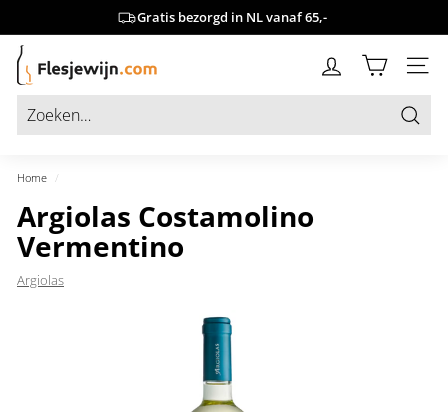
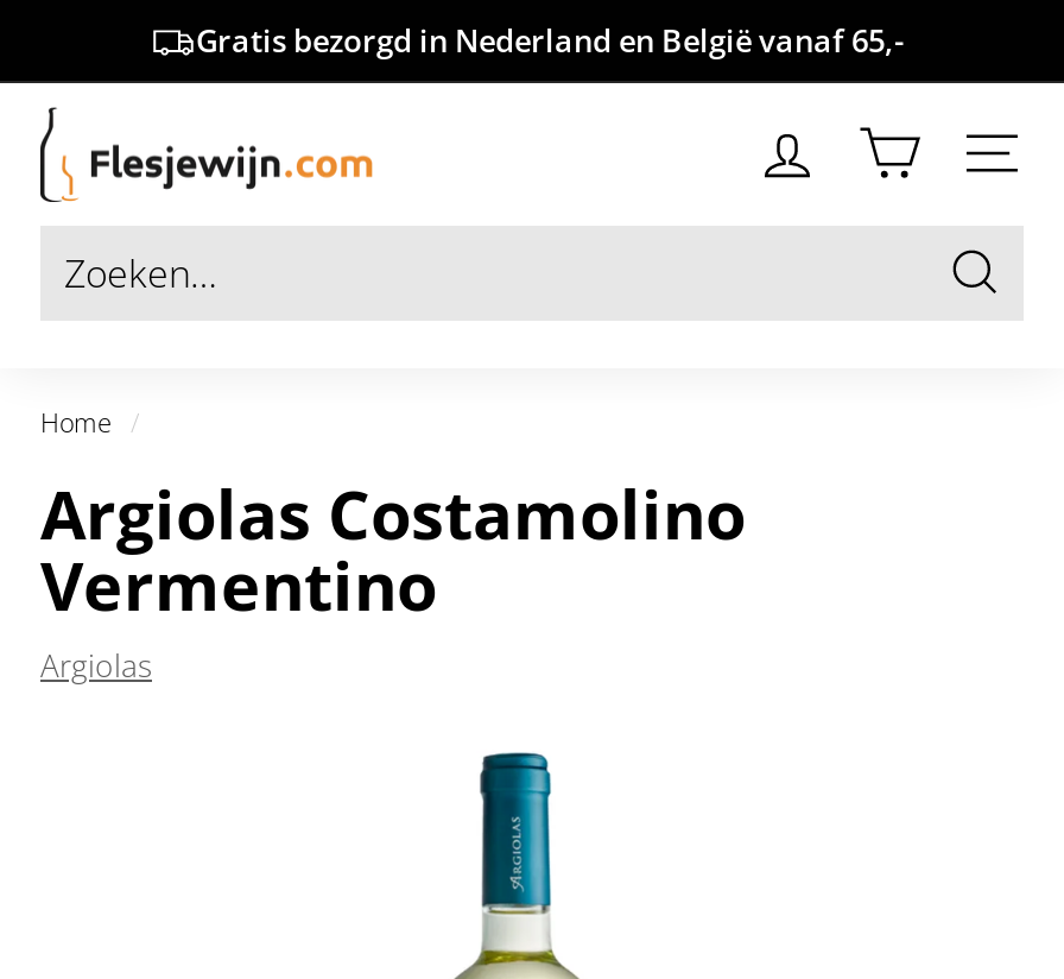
- Gratis bezorgd in NL vanaf 65,-
+ Gratis bezorgd in Nederland en België vanaf 65,-
